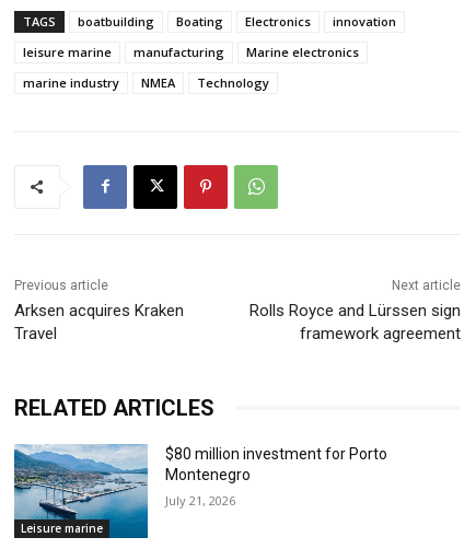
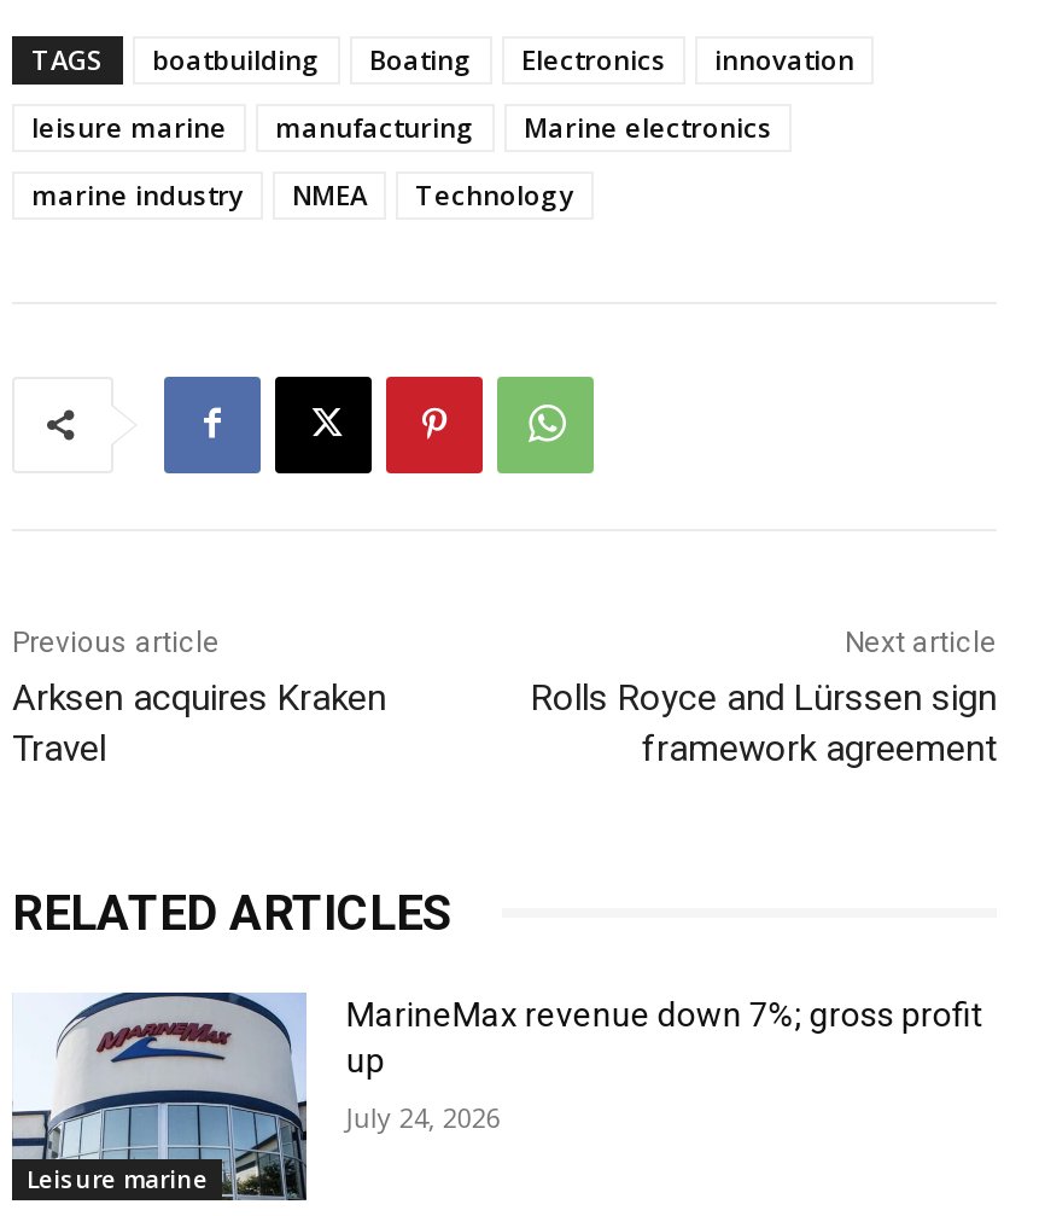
- [image]
- $80 million investment for Porto
- Montenegro
+ [image]
+ MarineMax revenue down 7%; gross profit
+ up

- July 21, 2026
+ July 24, 2026
